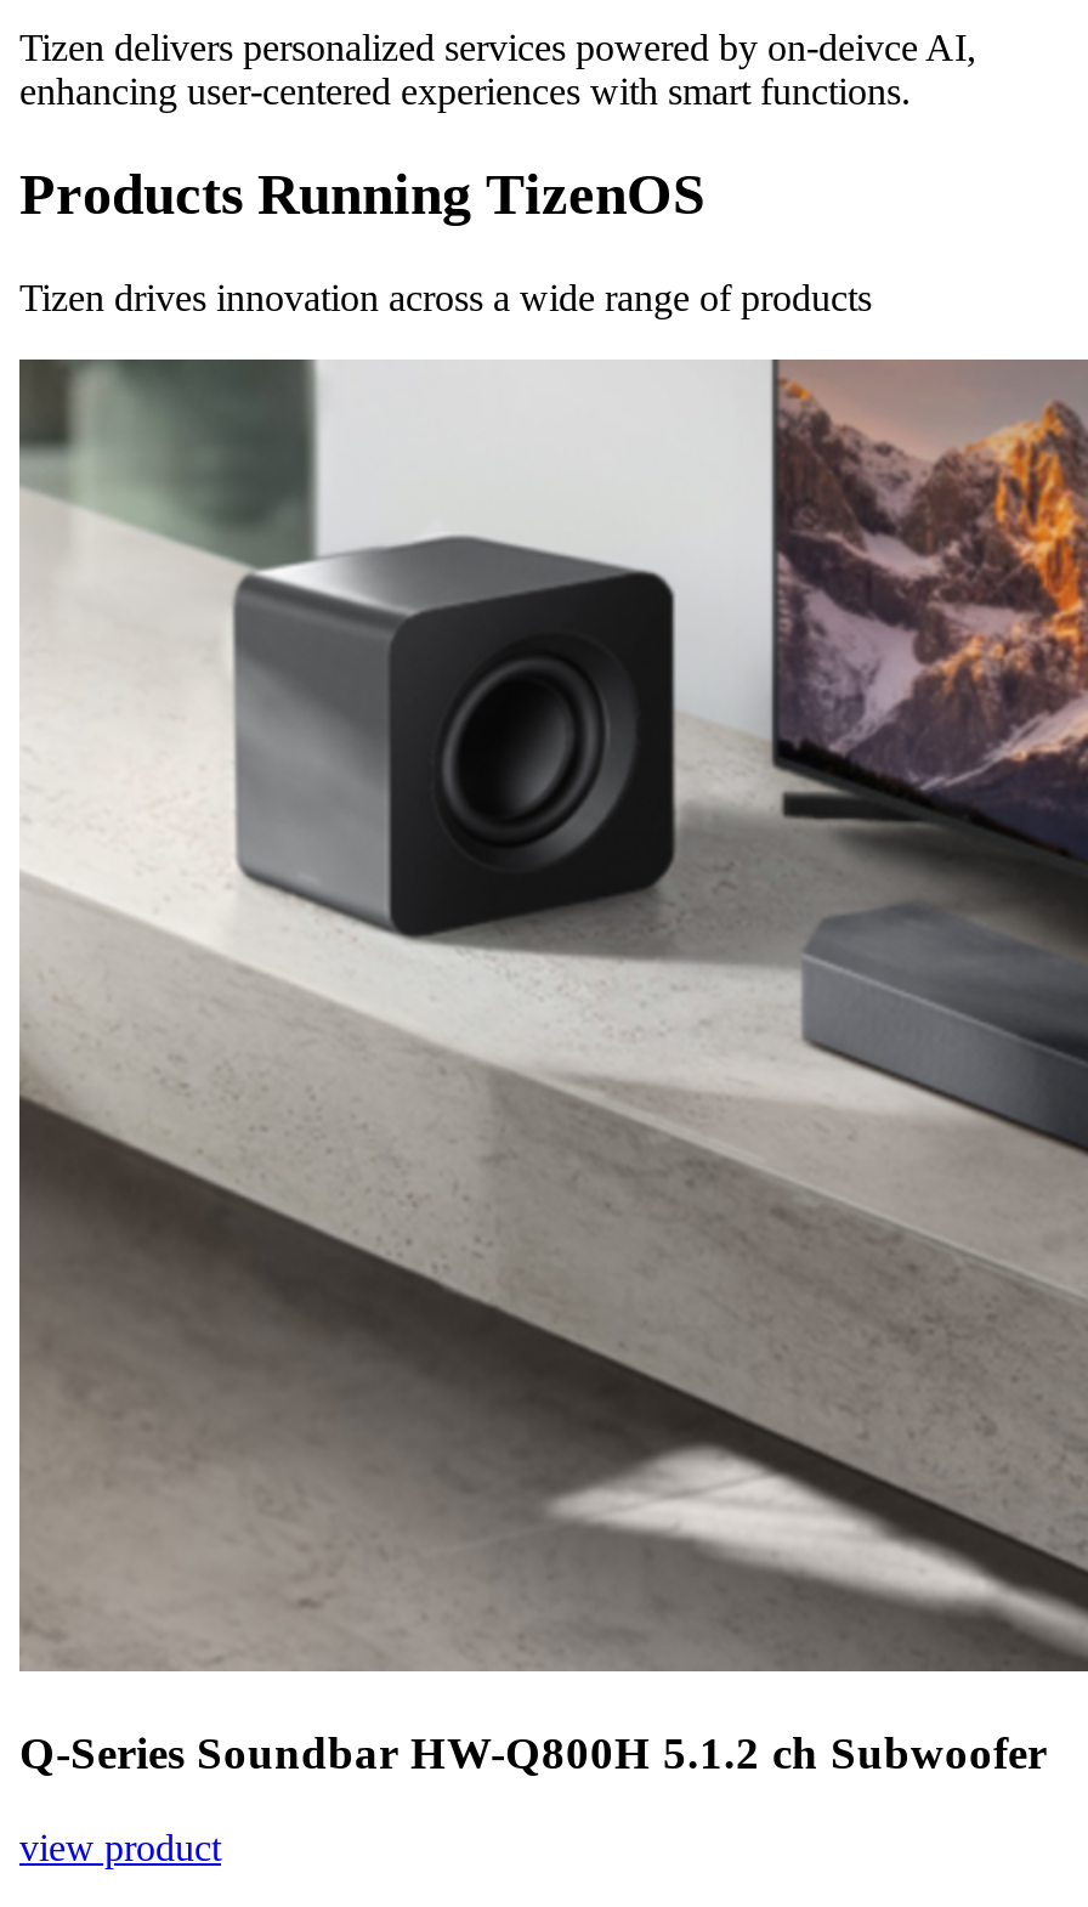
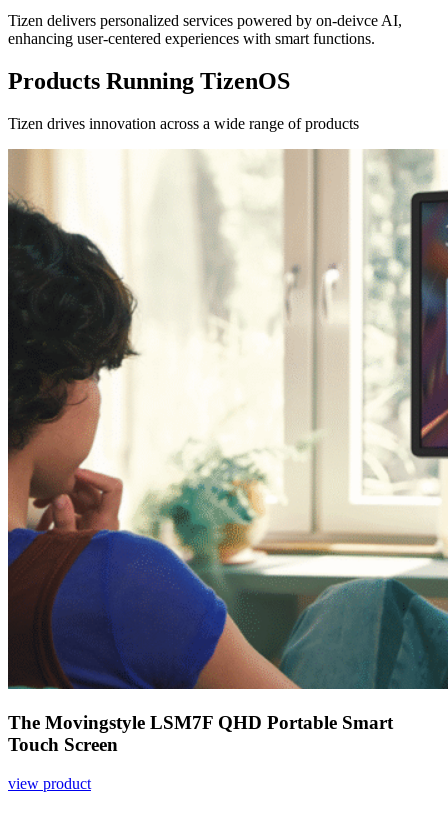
- [image]
- Q-Series Soundbar HW-Q800H 5.1.2 ch Subwoofer
+ [image]
+ The Movingstyle LSM7F QHD Portable Smart
+ Touch Screen
